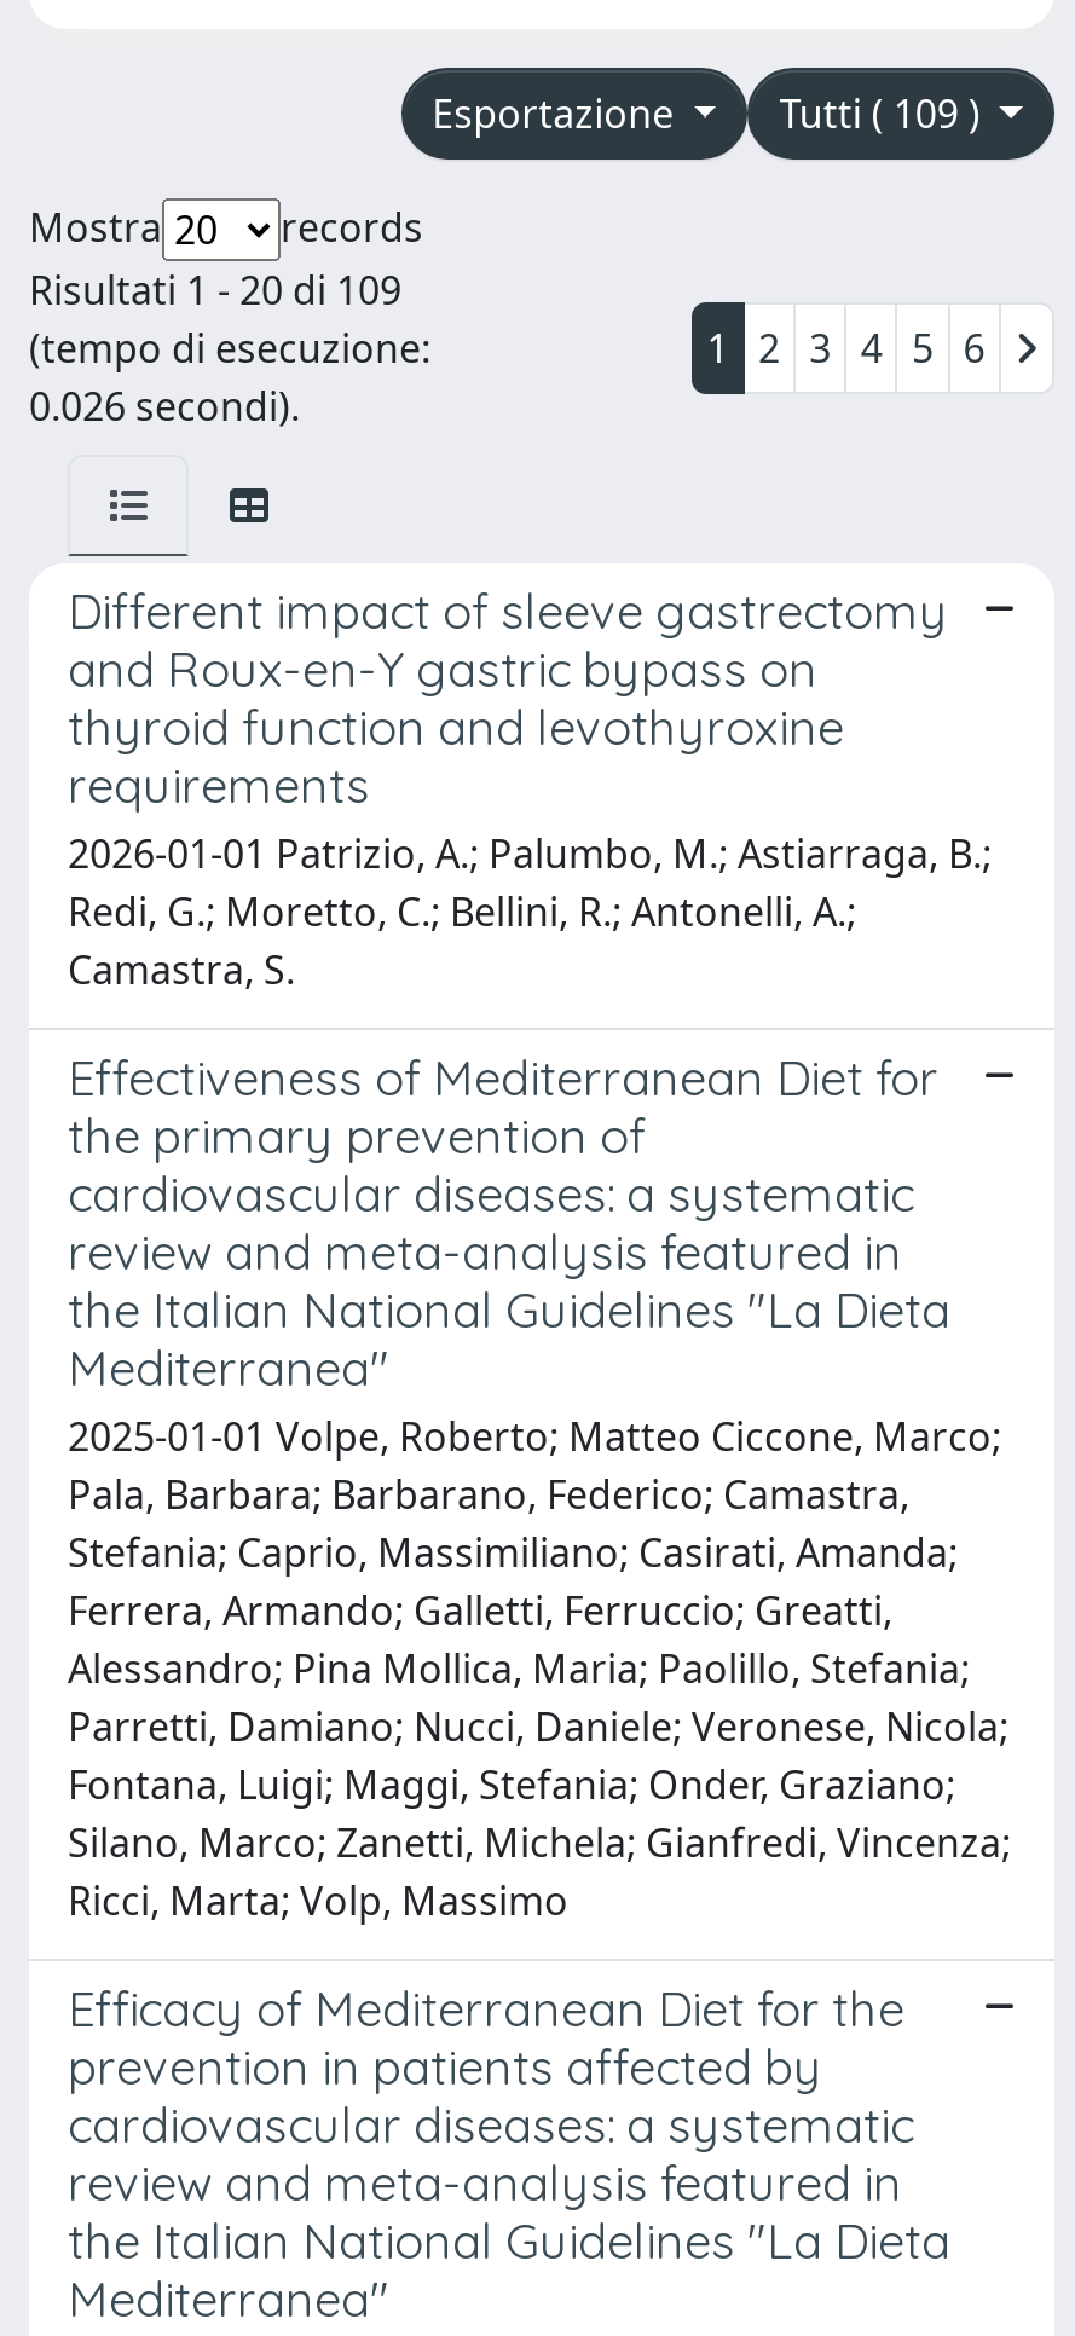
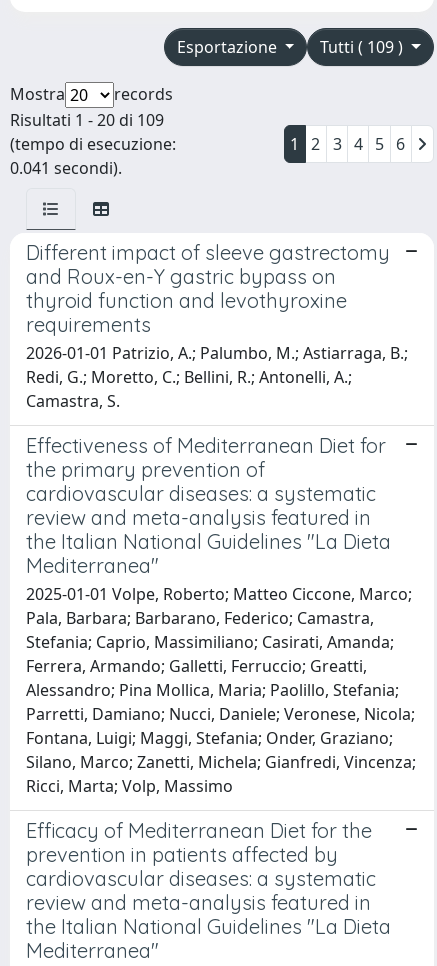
- 0.026 secondi).
+ 0.041 secondi).
